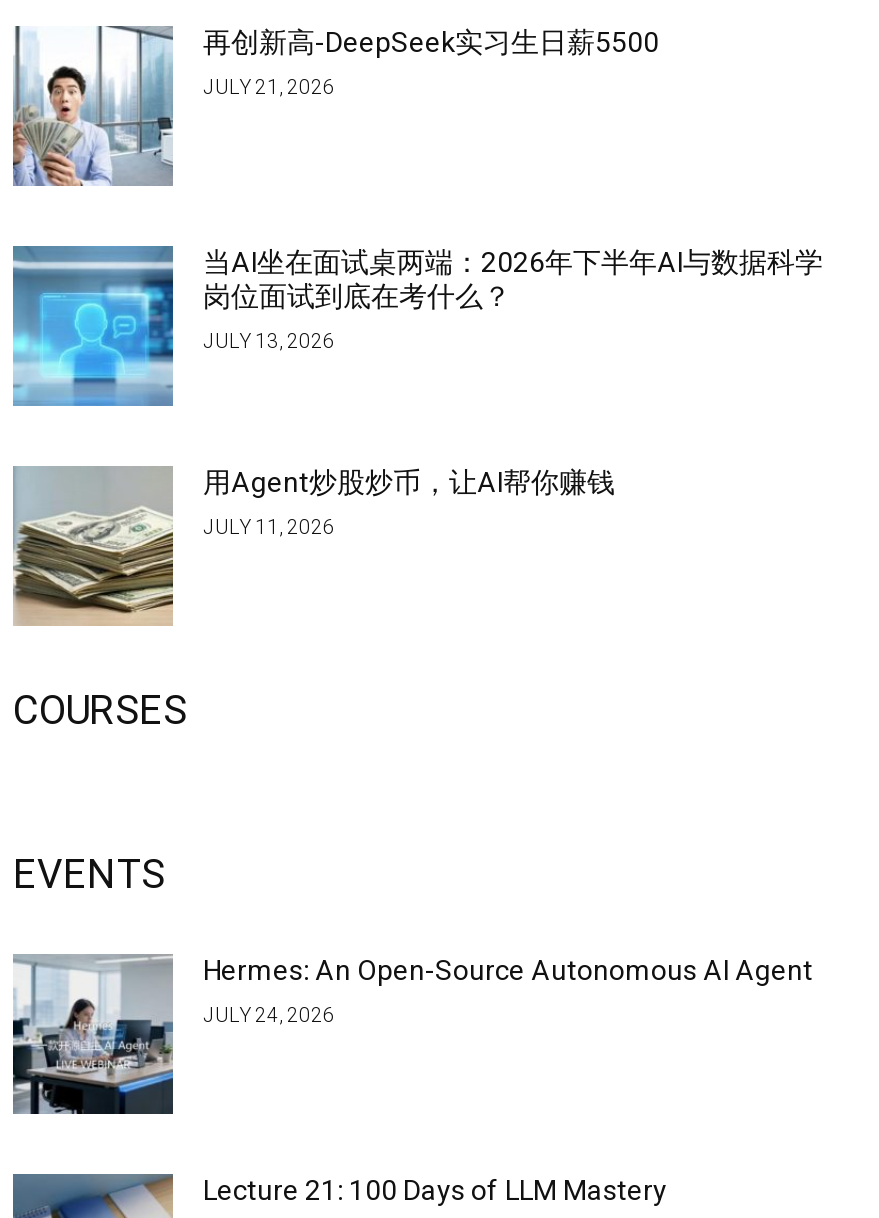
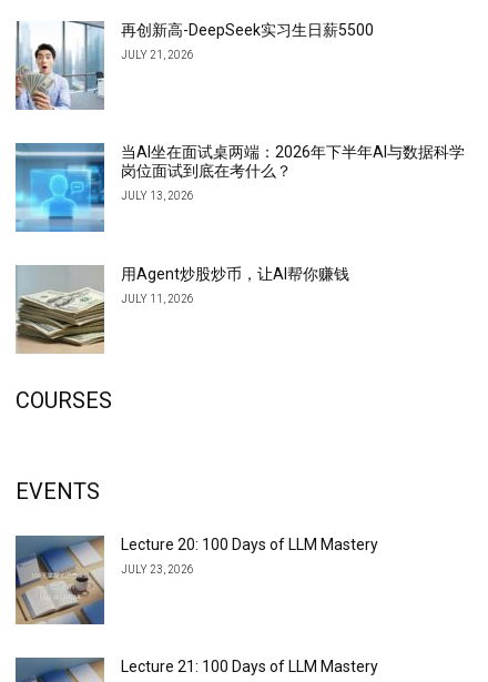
- [image]
- Hermes: An Open-Source Autonomous AI Agent
+ [image]
+ Lecture 20: 100 Days of LLM Mastery

- JULY 24, 2026
+ JULY 23, 2026
